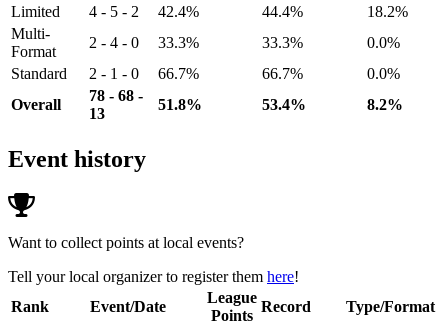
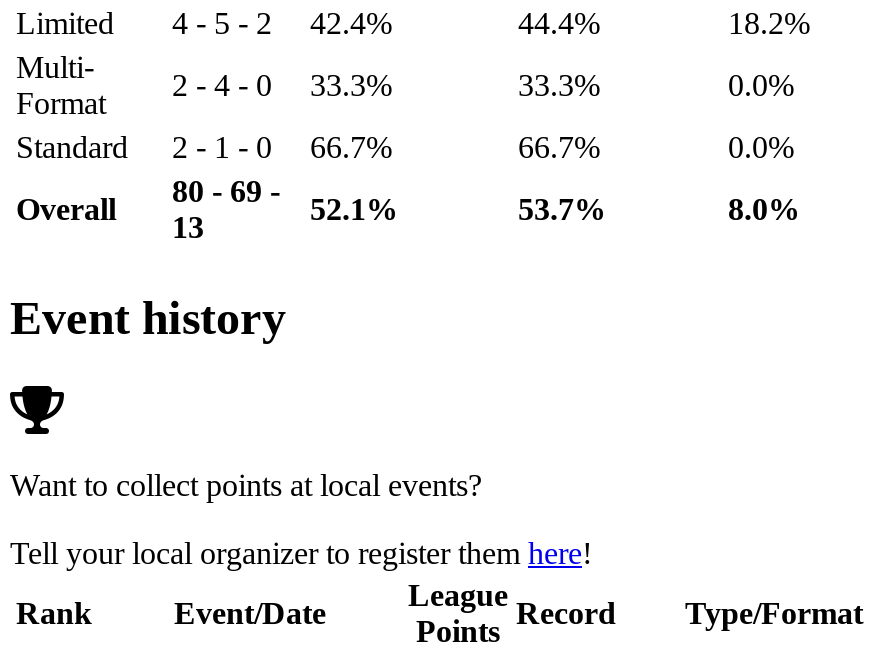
- 78 - 68 -
+ 80 - 69 -

- 51.8%
+ 52.1%

- 53.4%
+ 53.7%

- 8.2%
+ 8.0%
